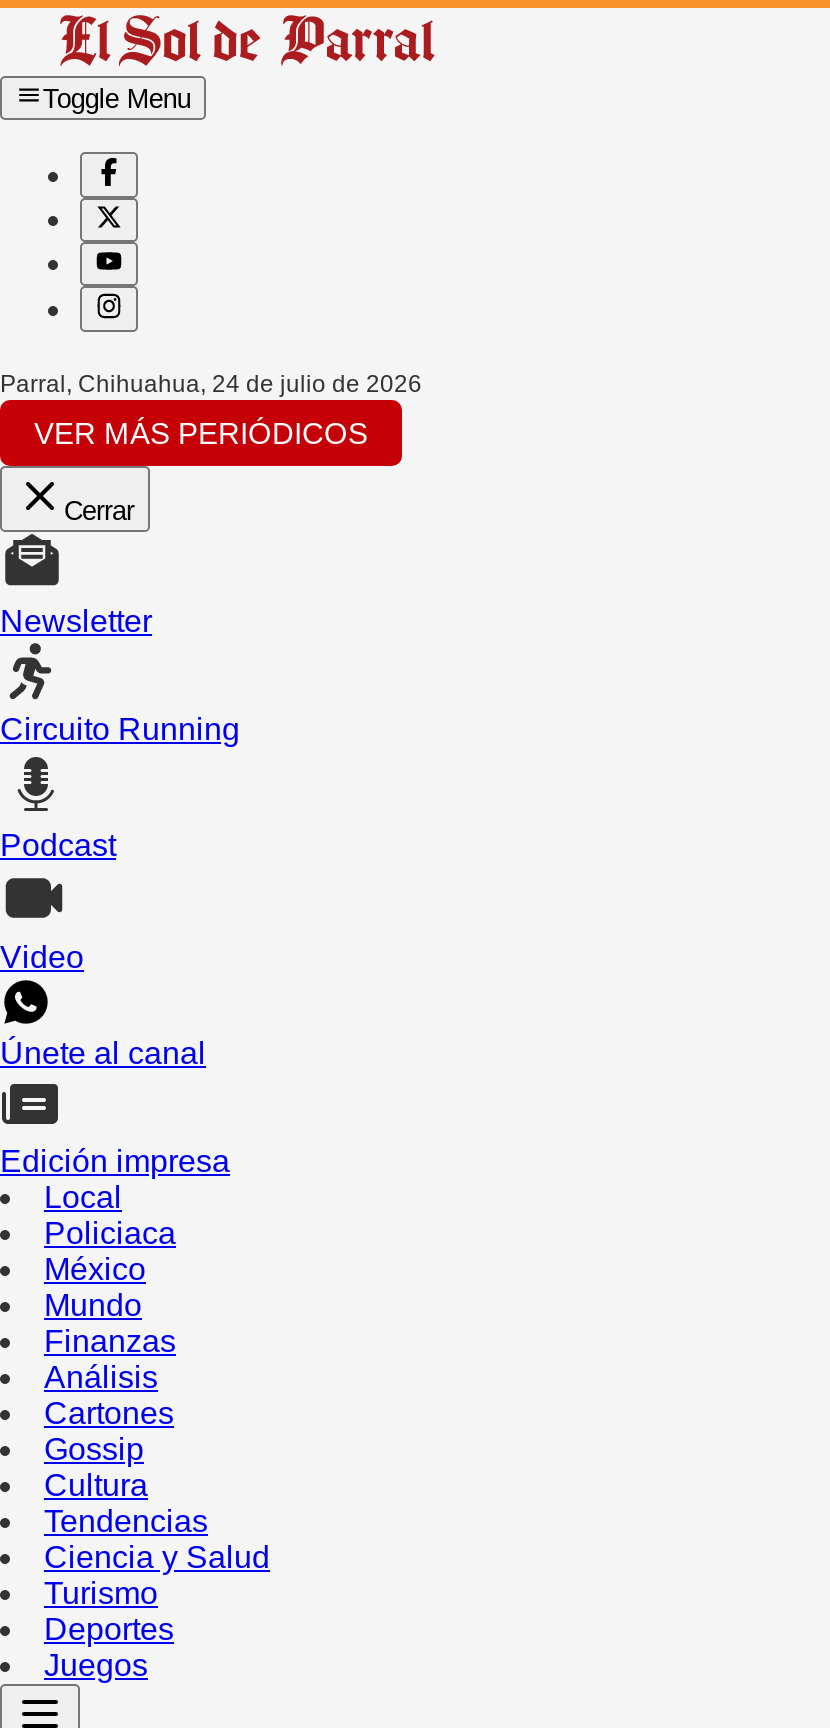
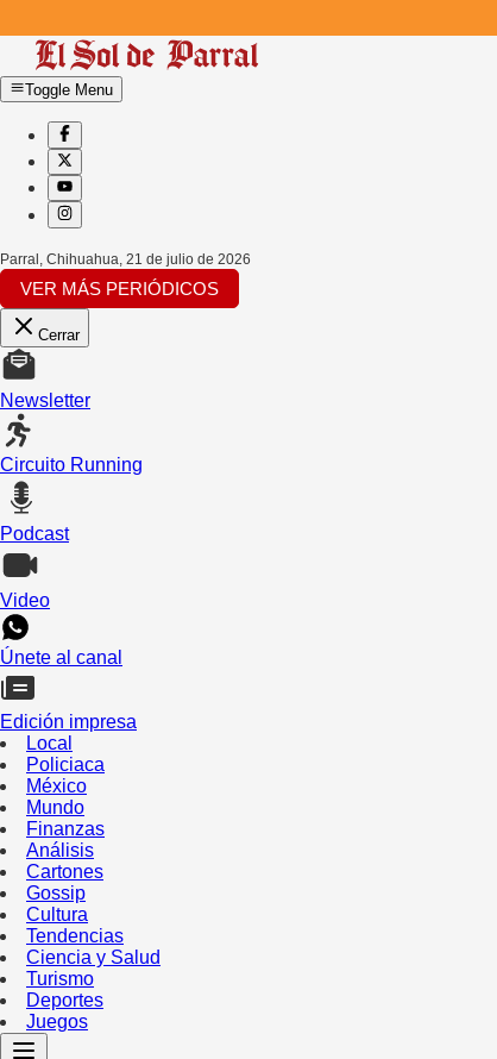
- Parral, Chihuahua, 24 de julio de 2026
+ Parral, Chihuahua, 21 de julio de 2026
